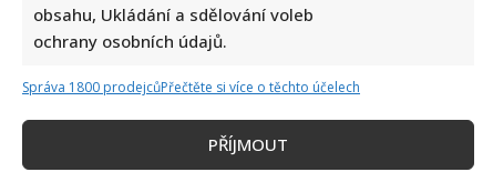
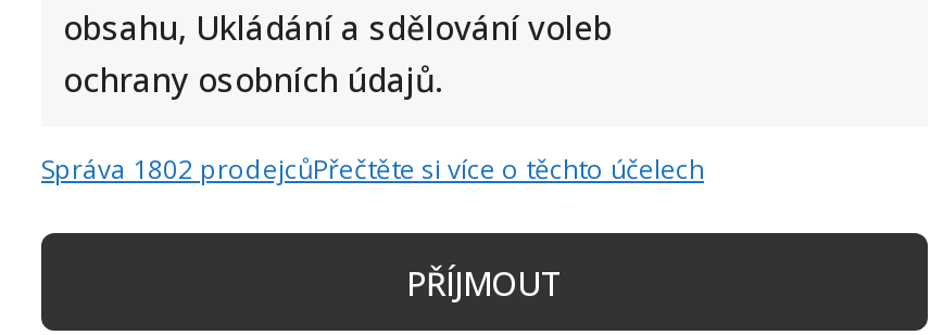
- Správa 1800 prodejcůPřečtěte si více o těchto účelech
+ Správa 1802 prodejcůPřečtěte si více o těchto účelech
